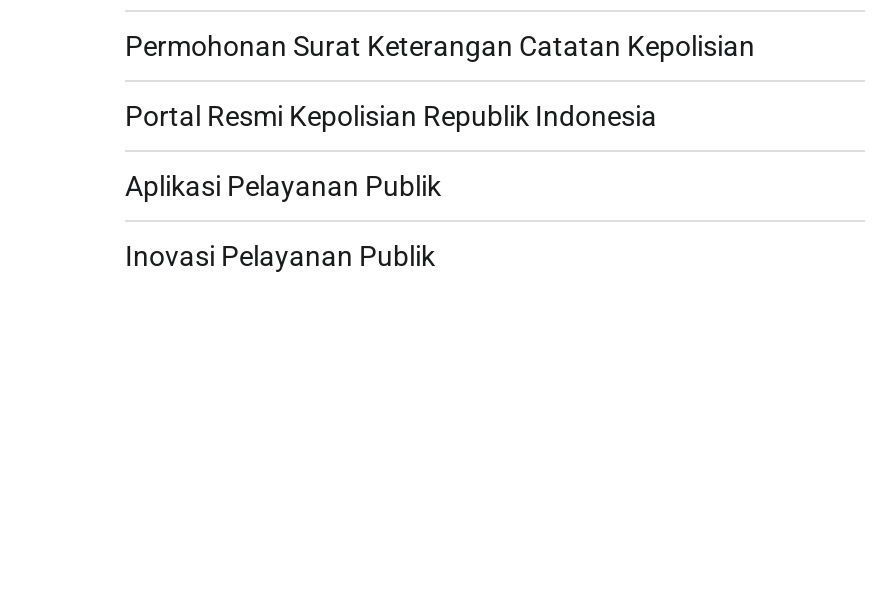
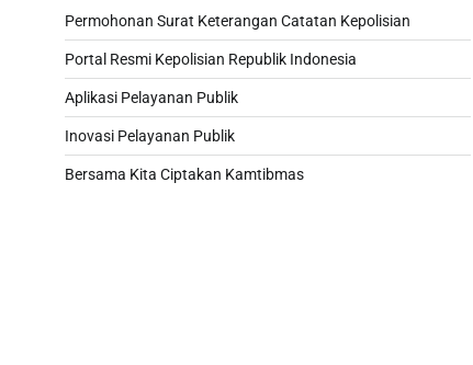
+ Bersama Kita Ciptakan Kamtibmas
